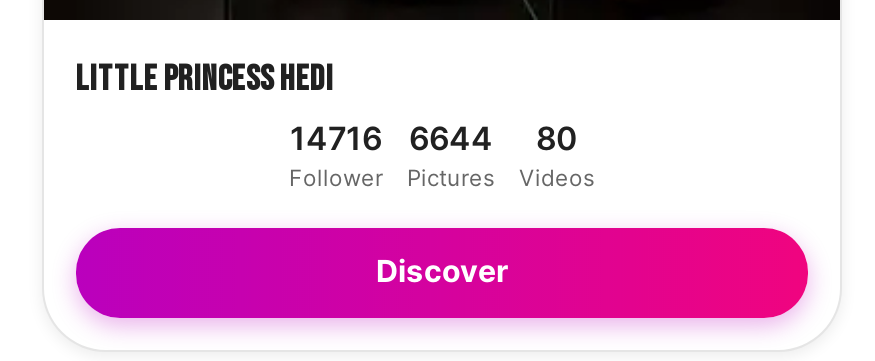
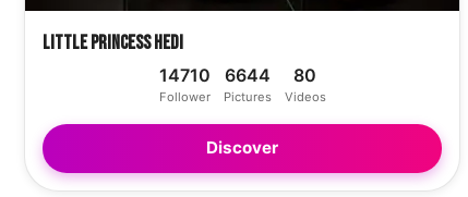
- 14716 6644 80
+ 14710 6644 80
